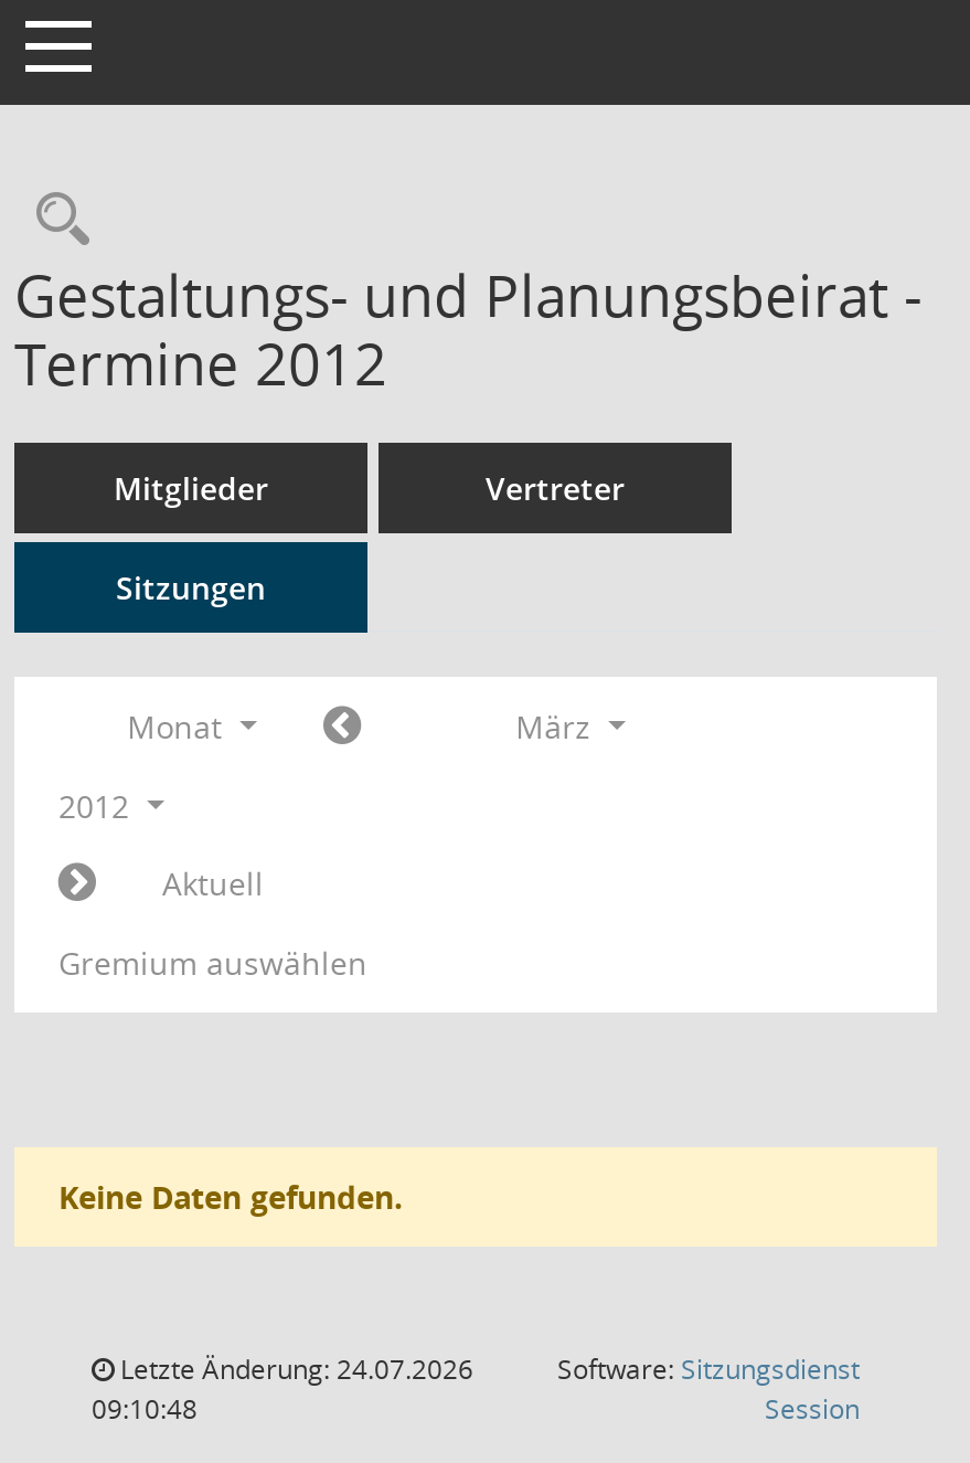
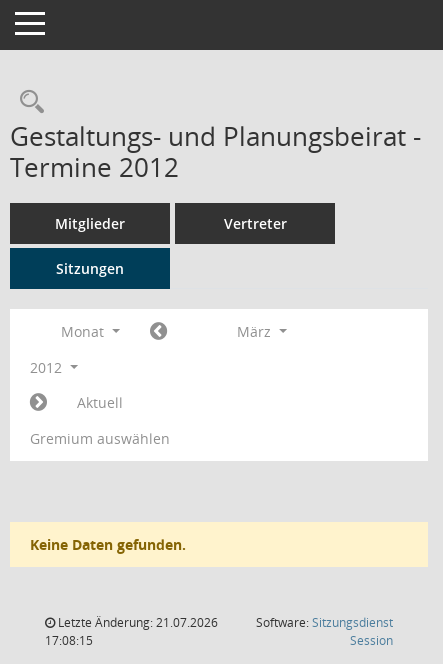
- Letzte Änderung: 24.07.2026
+ Letzte Änderung: 21.07.2026

- 09:10:48
+ 17:08:15
